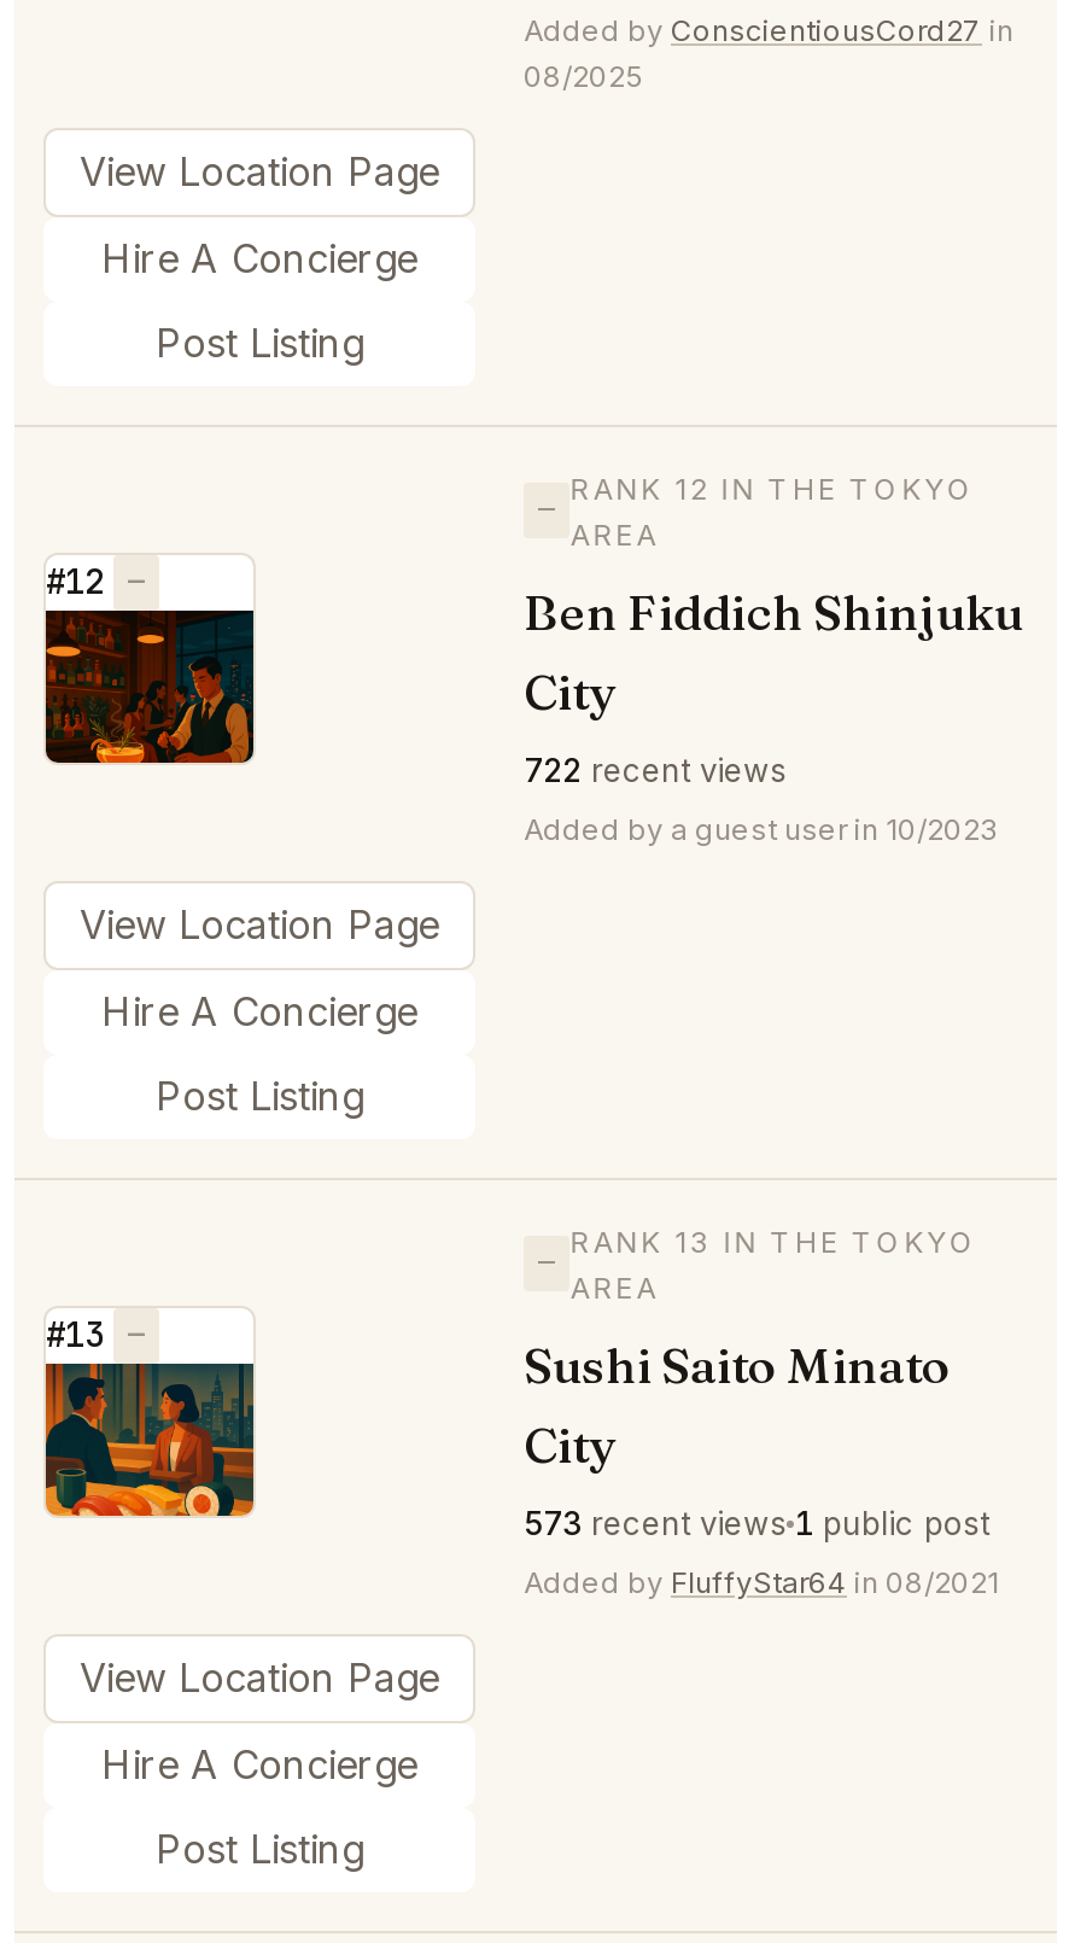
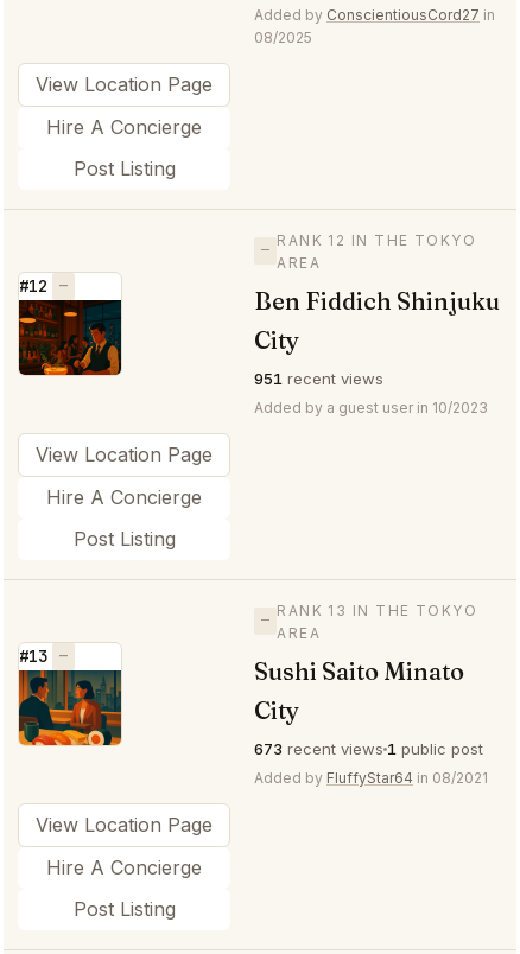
- 722 recent views
+ 951 recent views

- 573 recent views 1 public post
+ 673 recent views 1 public post
